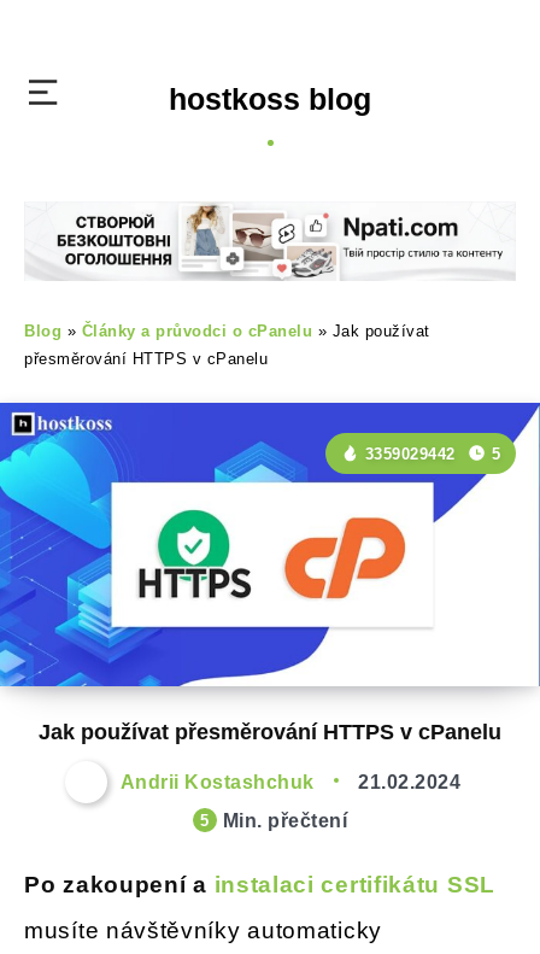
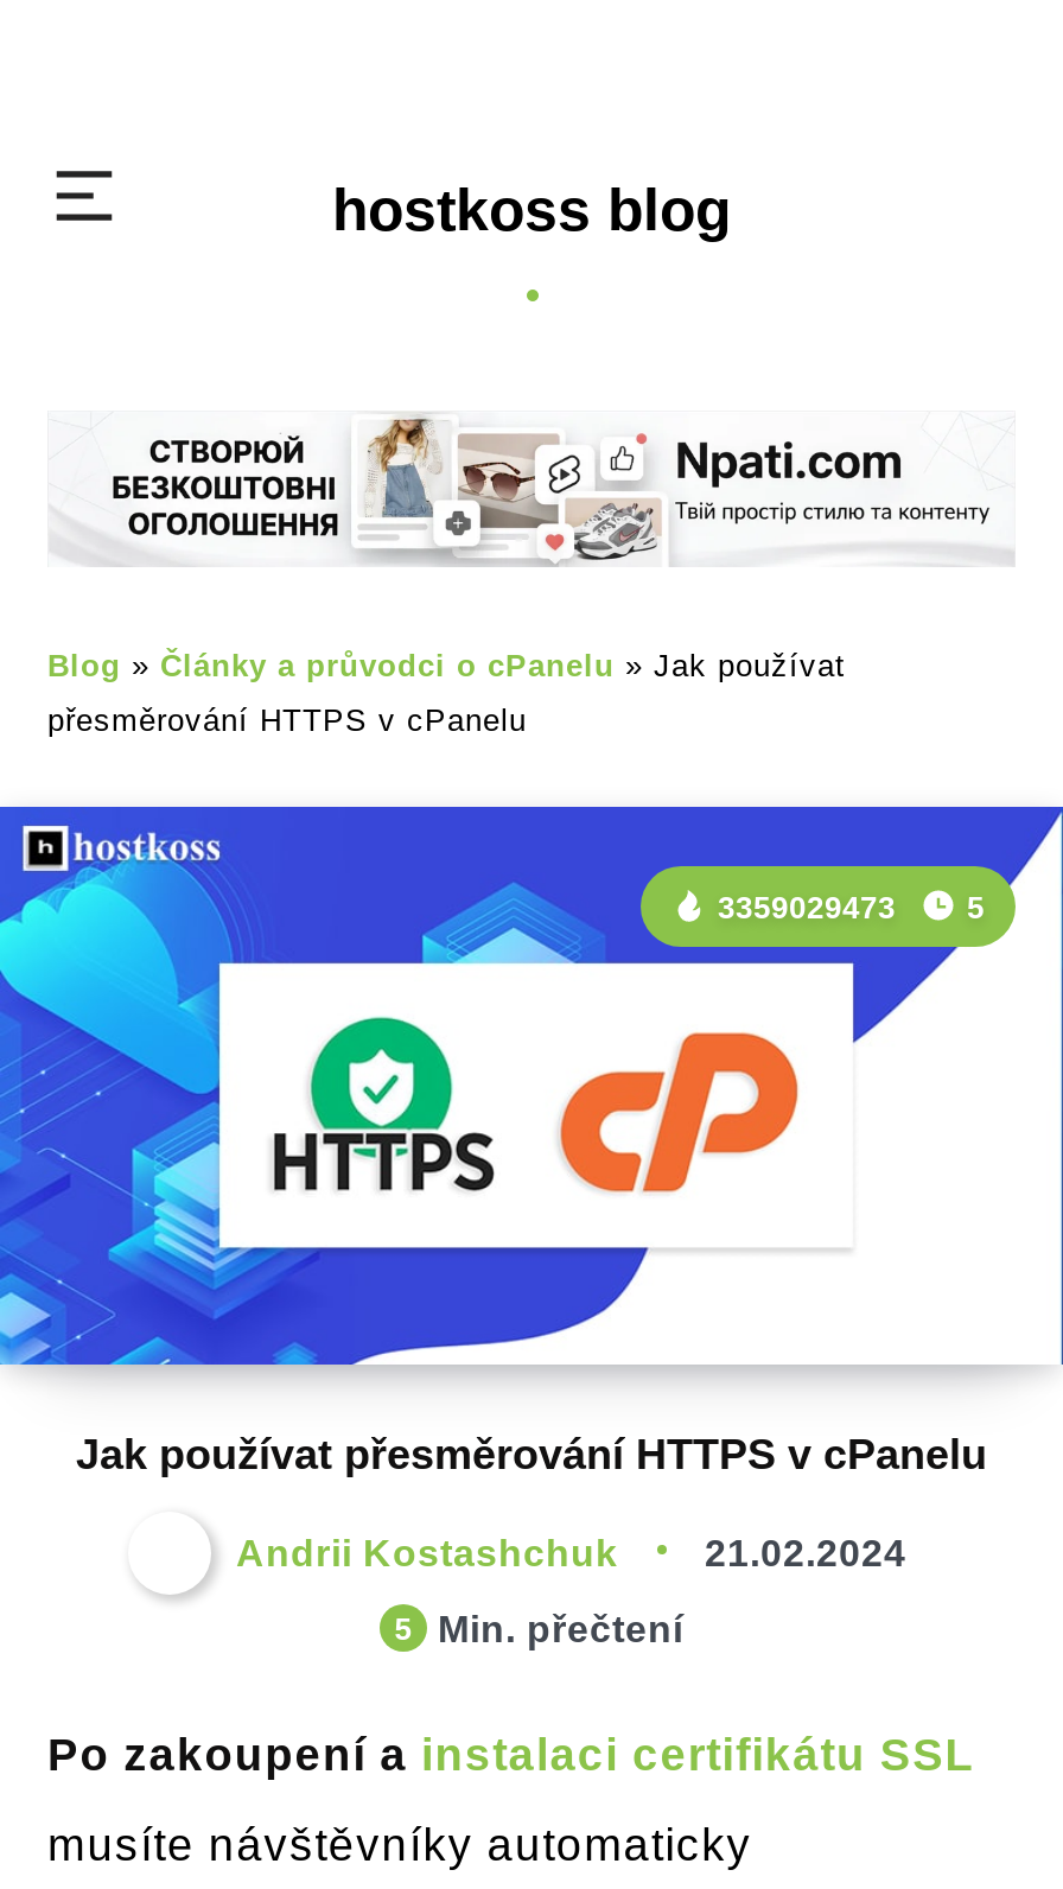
- 3359029442 5
+ 3359029473 5
